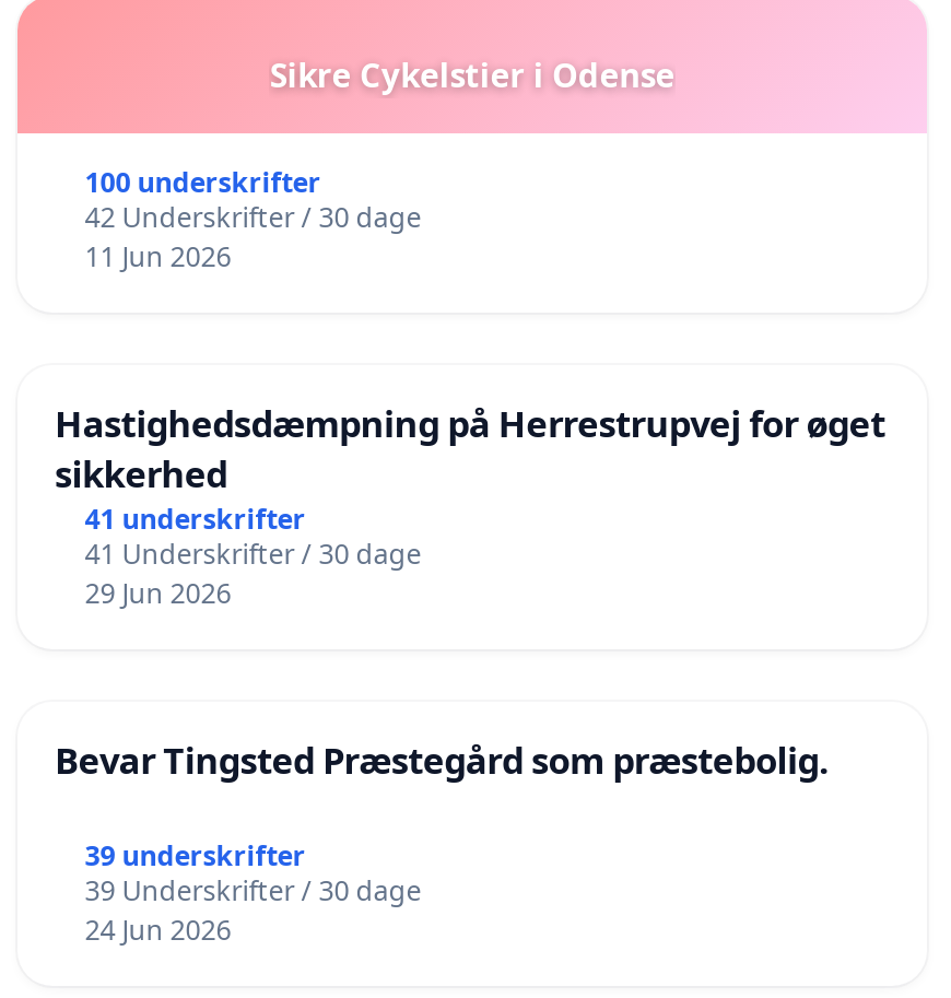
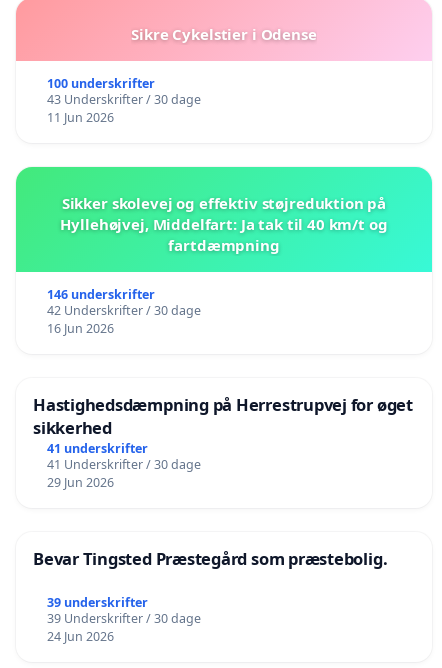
moved down: 42 Underskrifter / 30 dage

+ 43 Underskrifter / 30 dage

+ [image]
+ Sikker skolevej og effektiv støjreduktion på
+ Hyllehøjvej, Middelfart: Ja tak til 40 km/t og
+ fartdæmpning
+ 146 underskrifter
+ 16 Jun 2026
